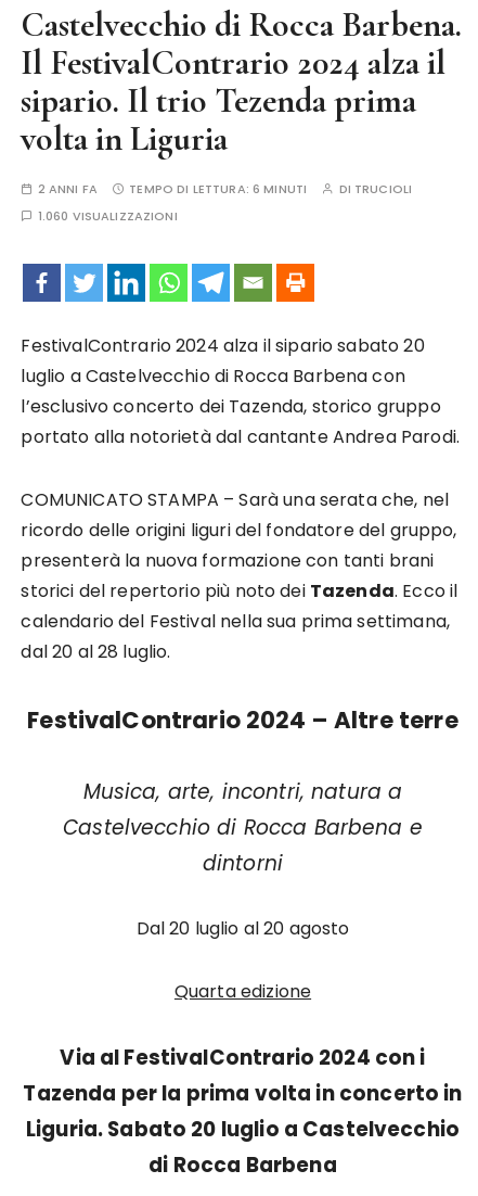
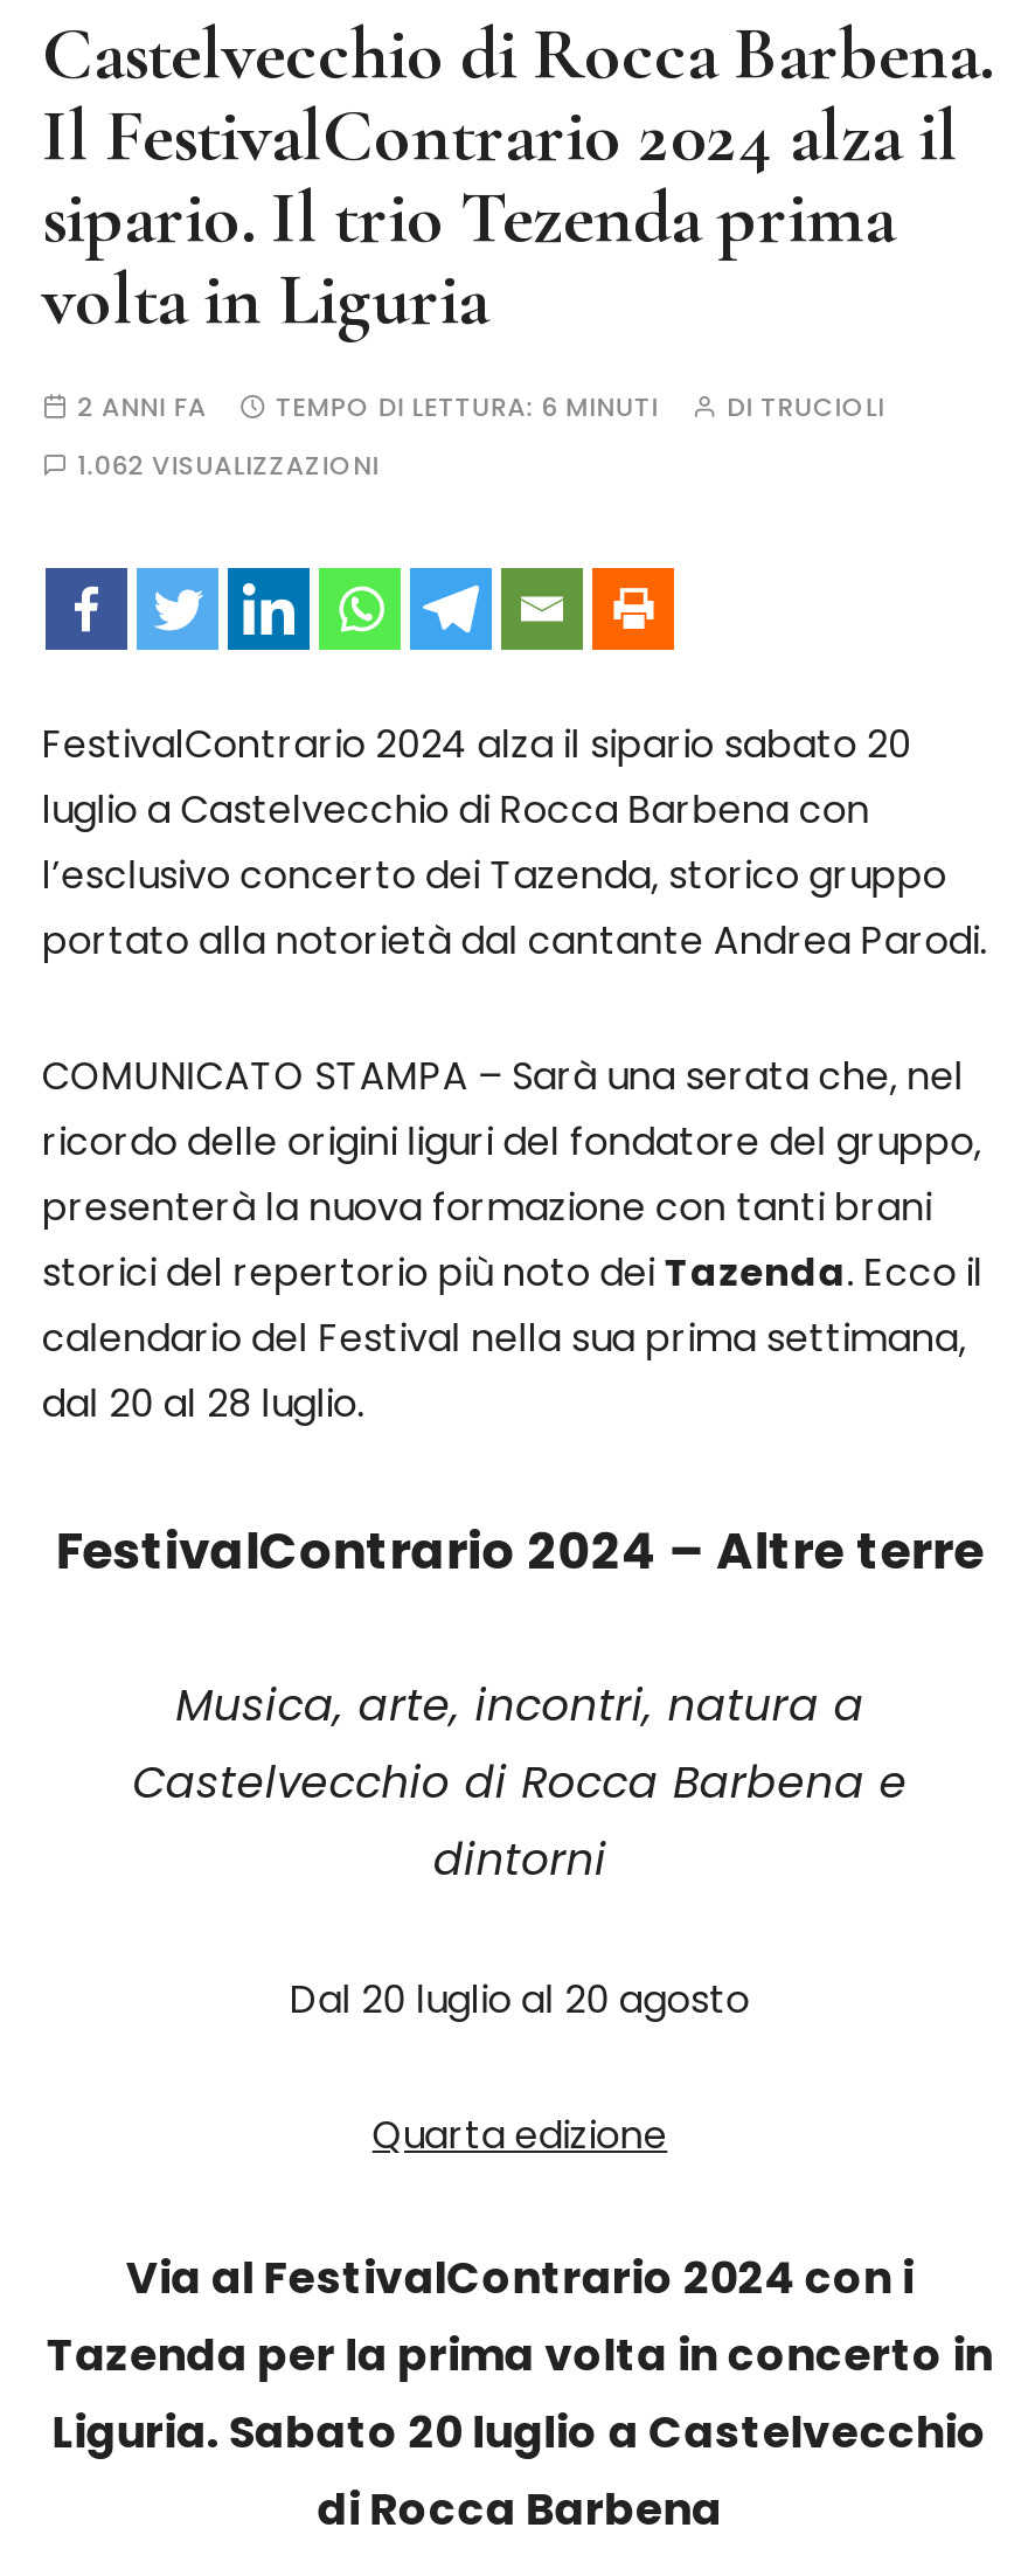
- 1.060 VISUALIZZAZIONI
+ 1.062 VISUALIZZAZIONI
